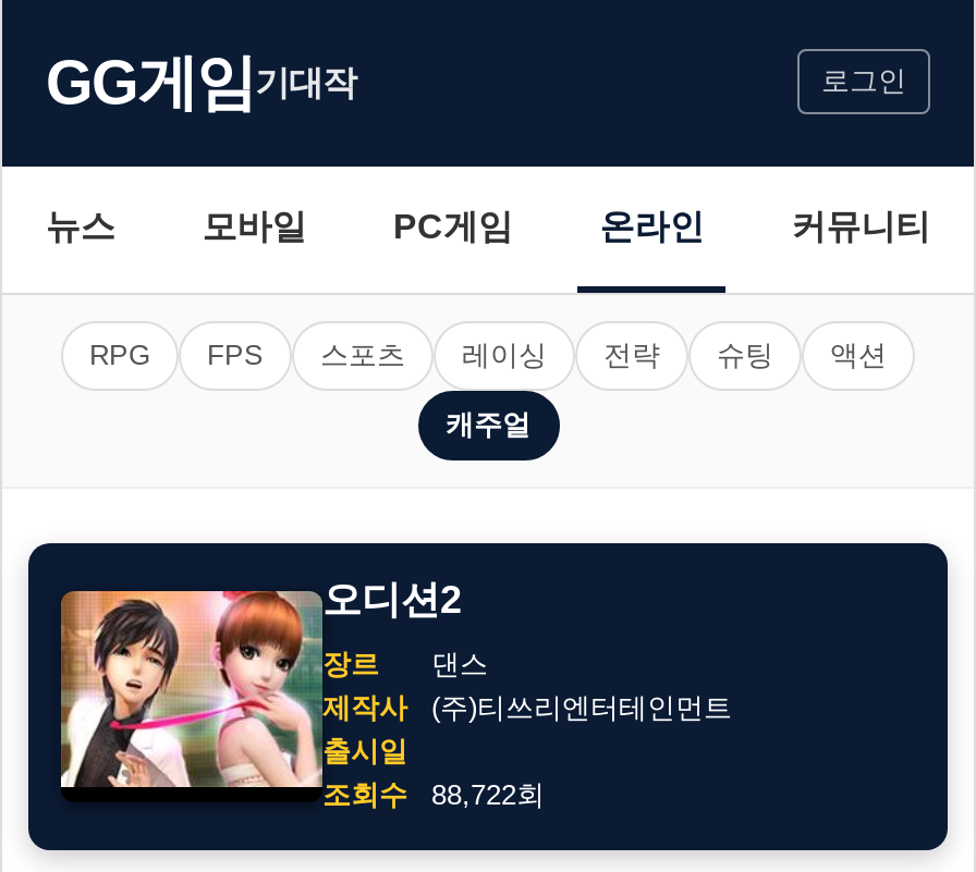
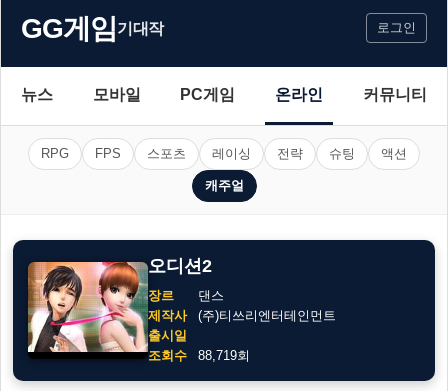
- 조회수 88,722회
+ 조회수 88,719회
